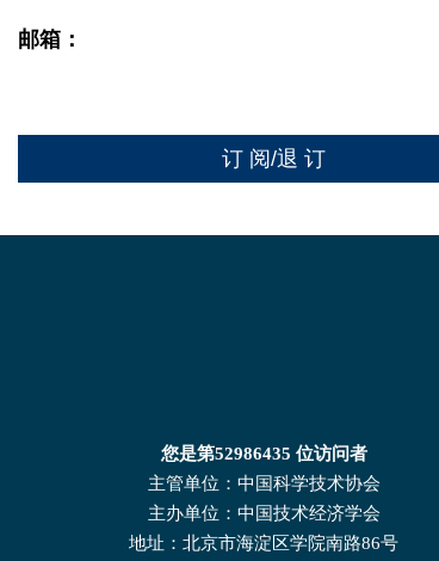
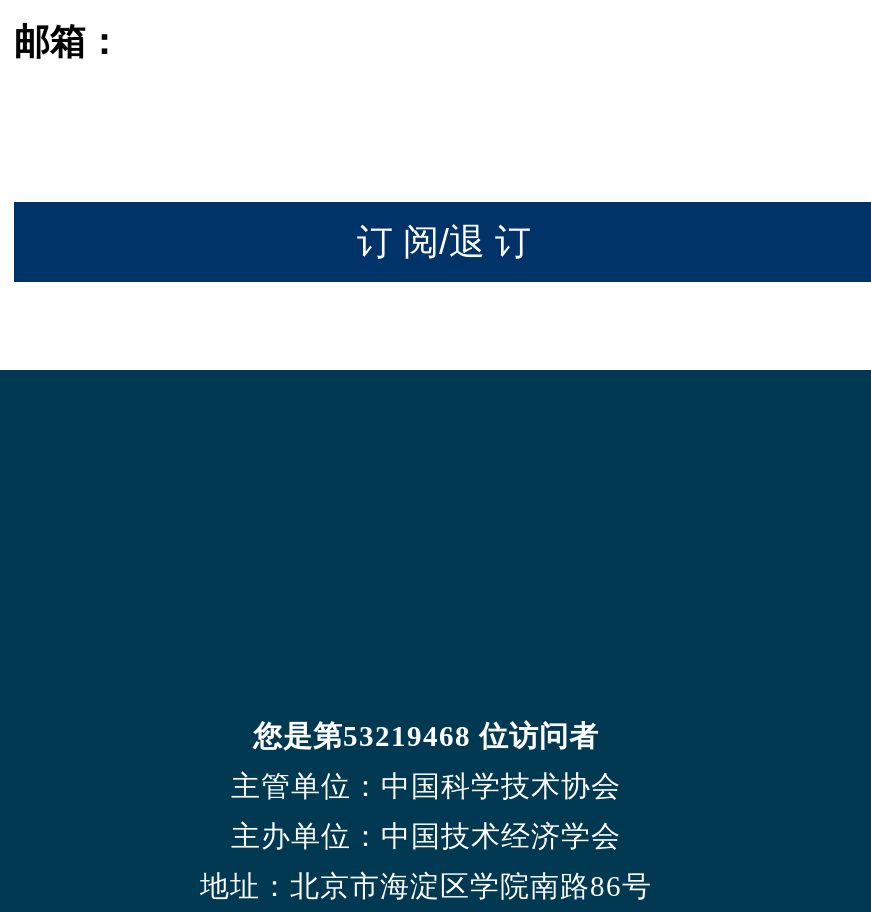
- 您是第52986435位访问者
+ 您是第53219468位访问者
